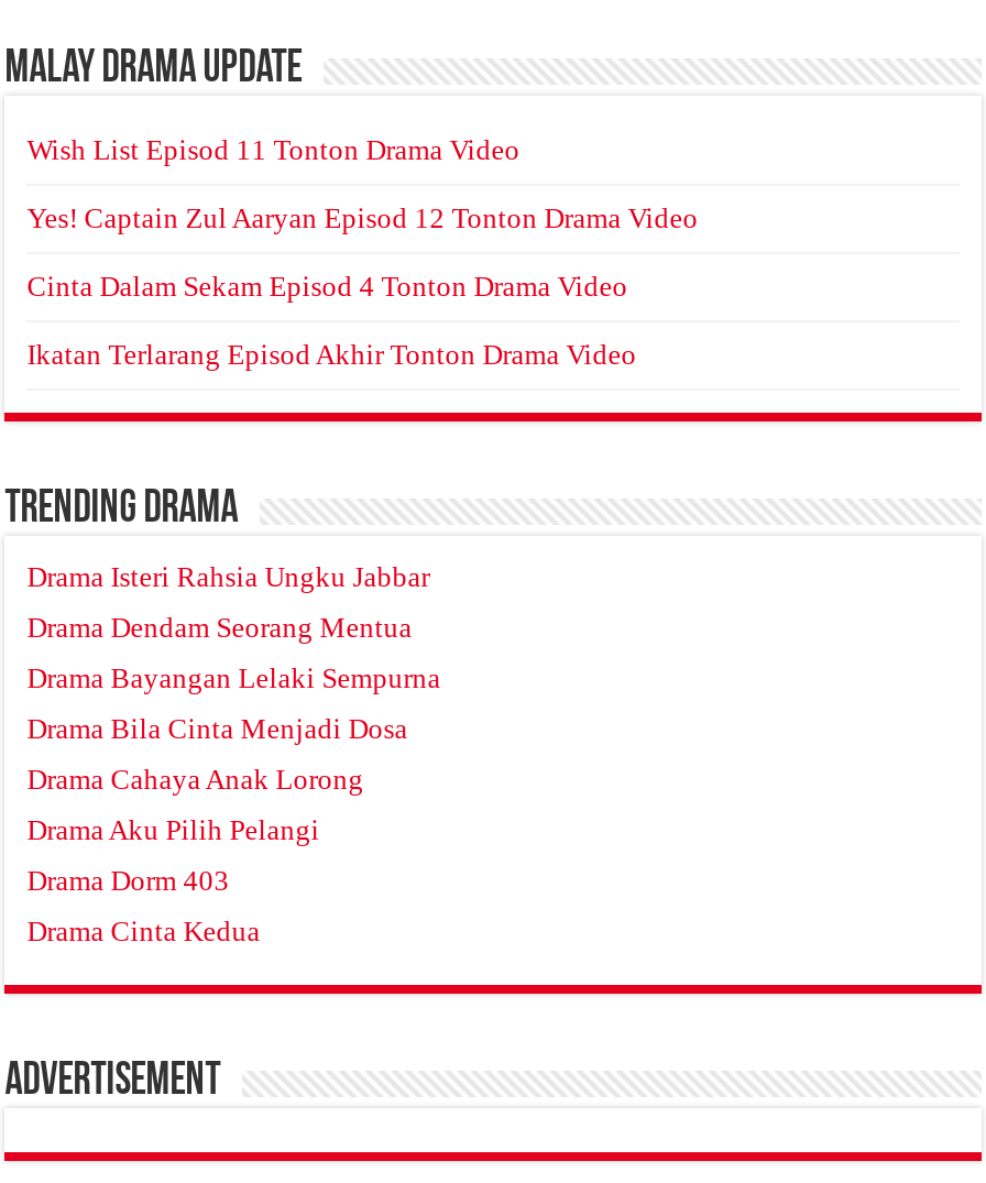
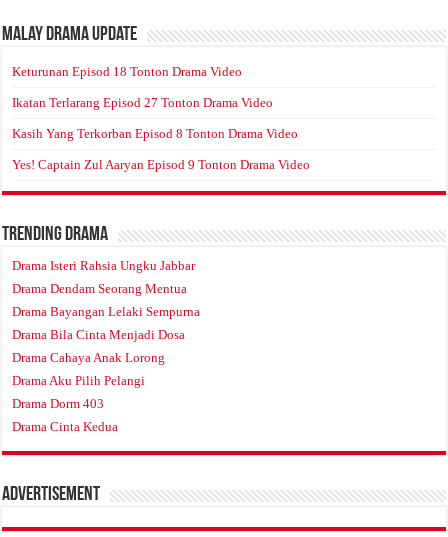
- Wish List Episod 11 Tonton Drama Video
+ Keturunan Episod 18 Tonton Drama Video

- Yes! Captain Zul Aaryan Episod 12 Tonton Drama Video
+ Ikatan Terlarang Episod 27 Tonton Drama Video

- Cinta Dalam Sekam Episod 4 Tonton Drama Video
+ Kasih Yang Terkorban Episod 8 Tonton Drama Video

- Ikatan Terlarang Episod Akhir Tonton Drama Video
+ Yes! Captain Zul Aaryan Episod 9 Tonton Drama Video
